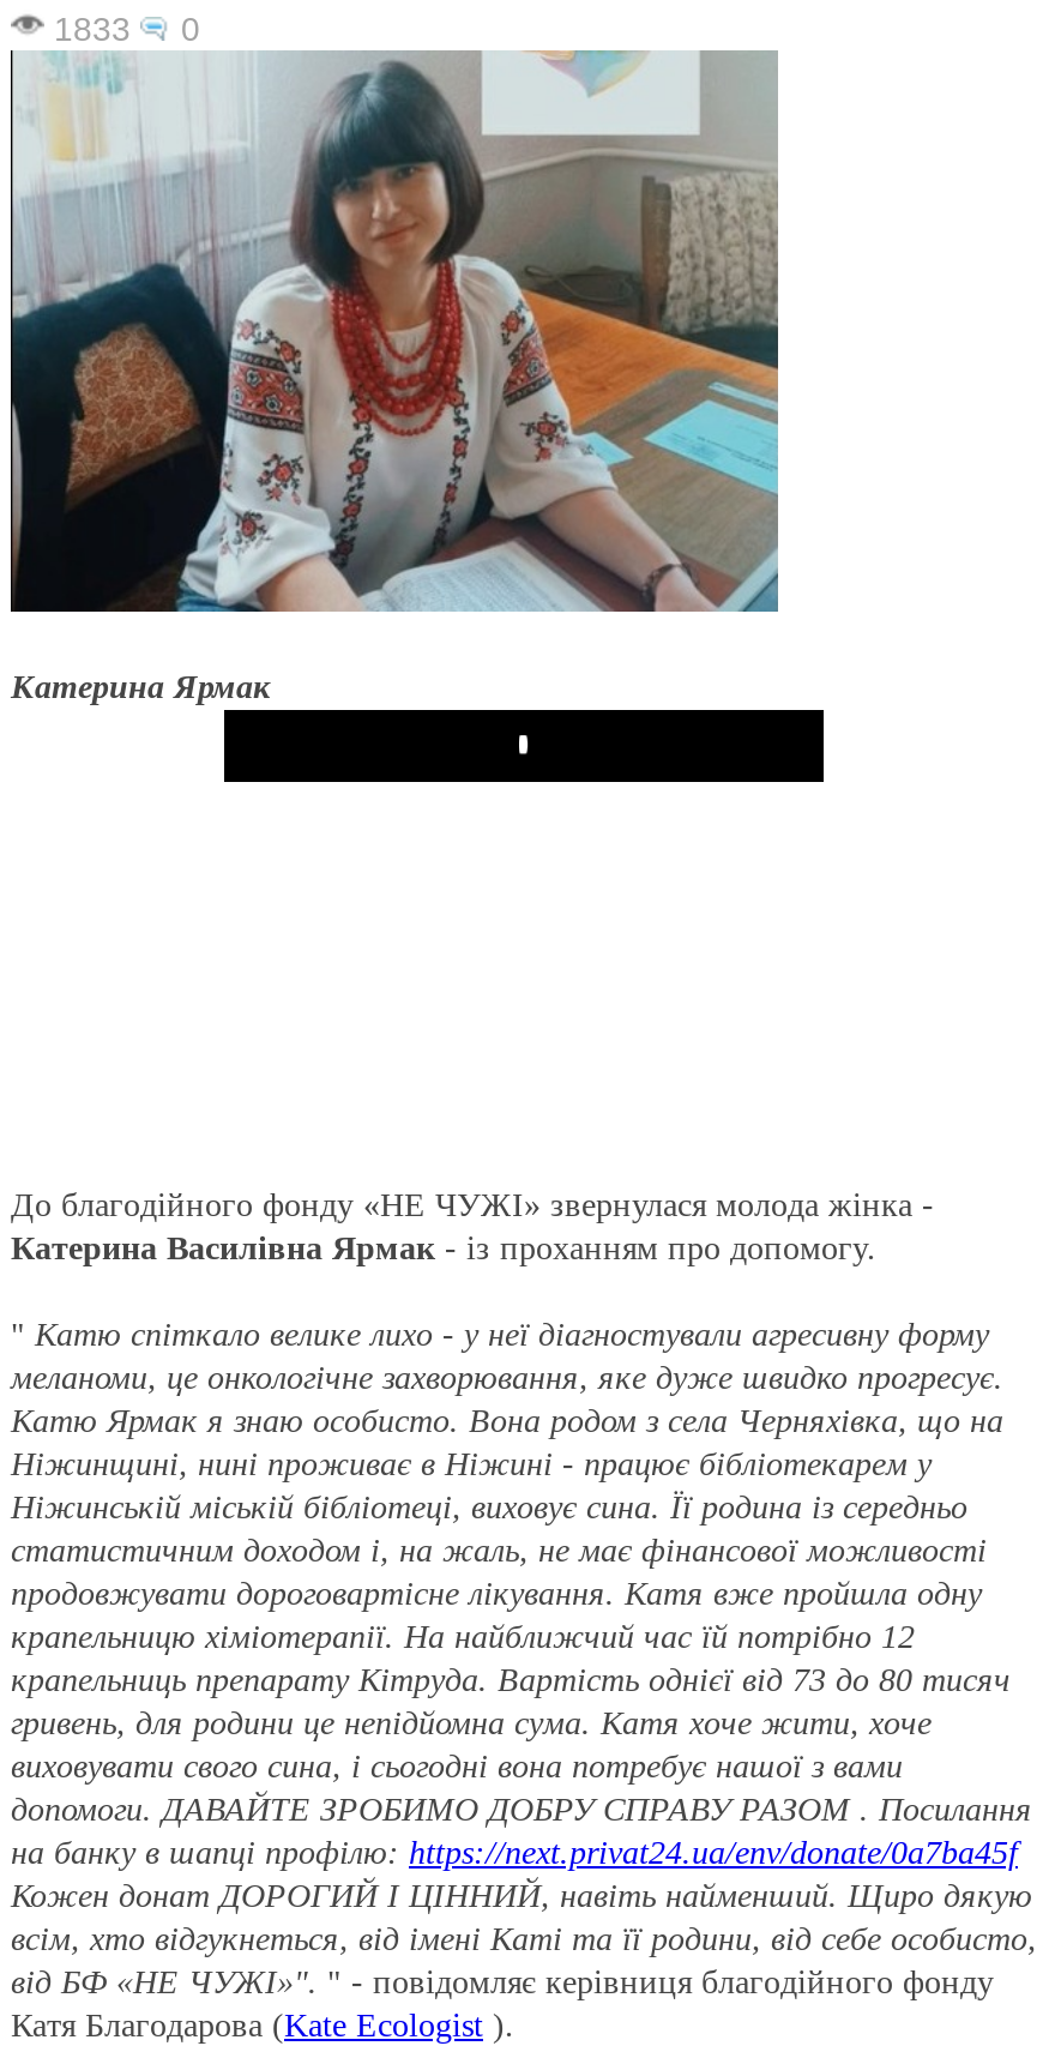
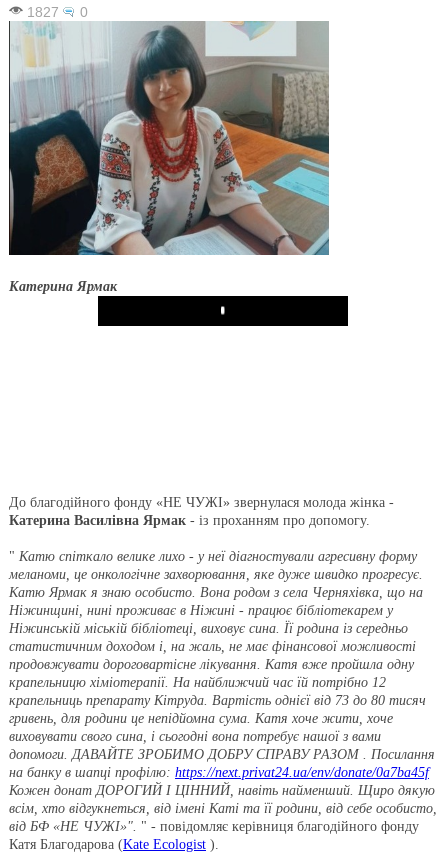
- 1833 0
+ 1827 0
